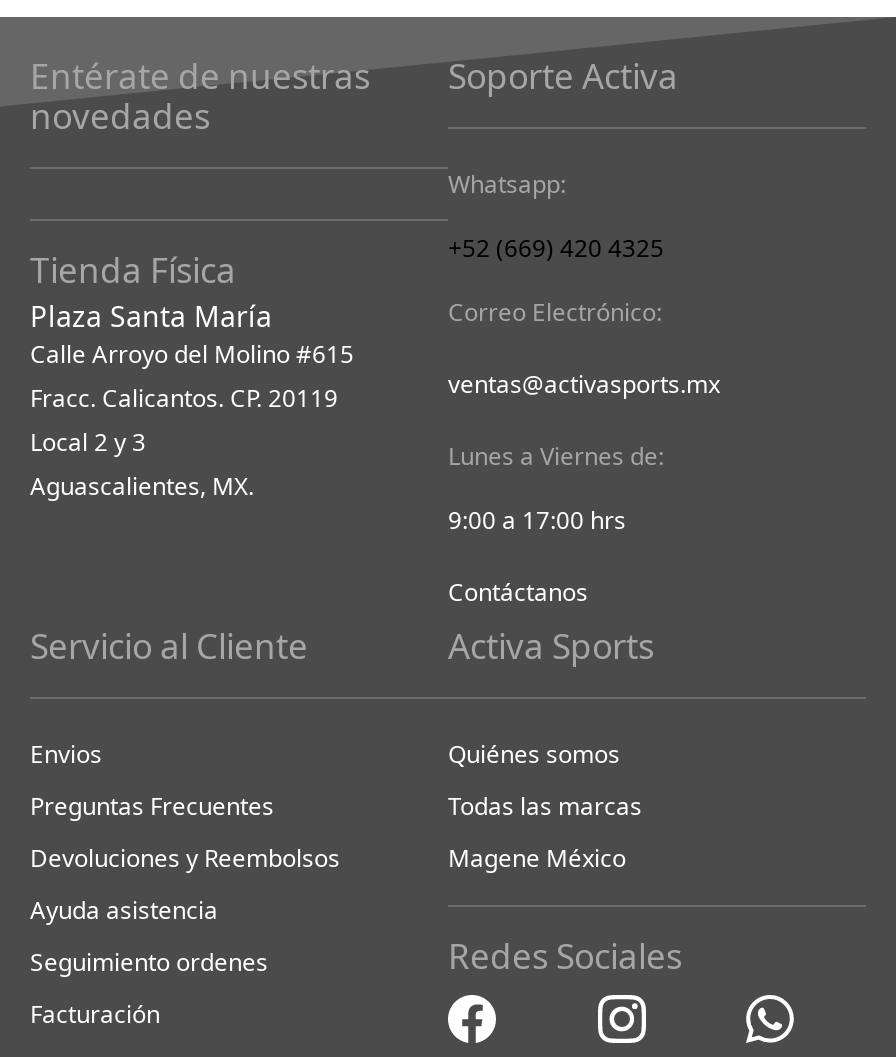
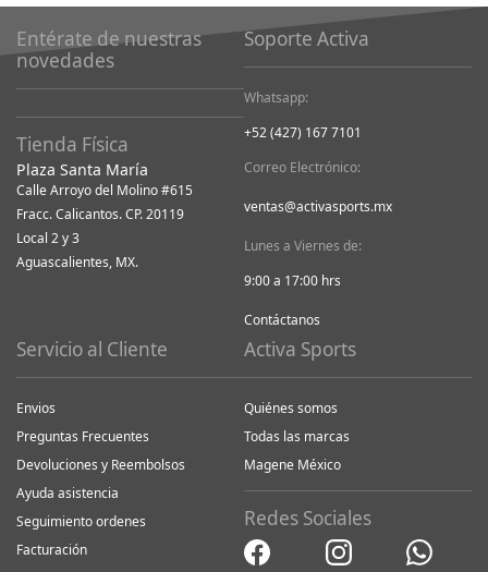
- +52 (669) 420 4325
+ +52 (427) 167 7101
